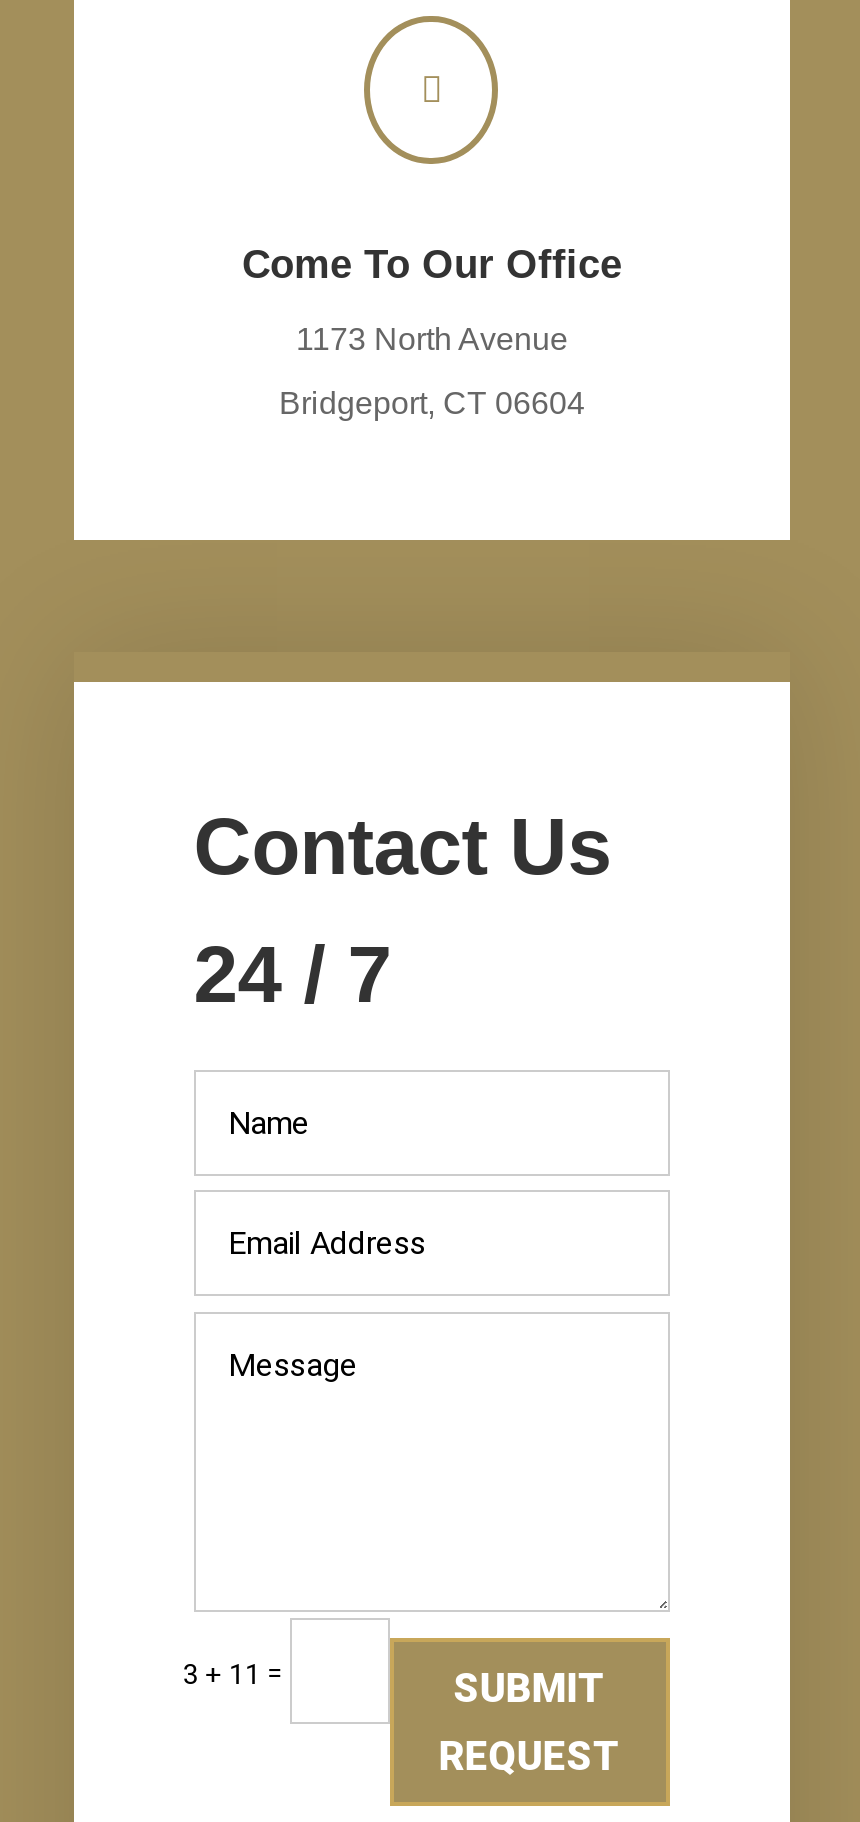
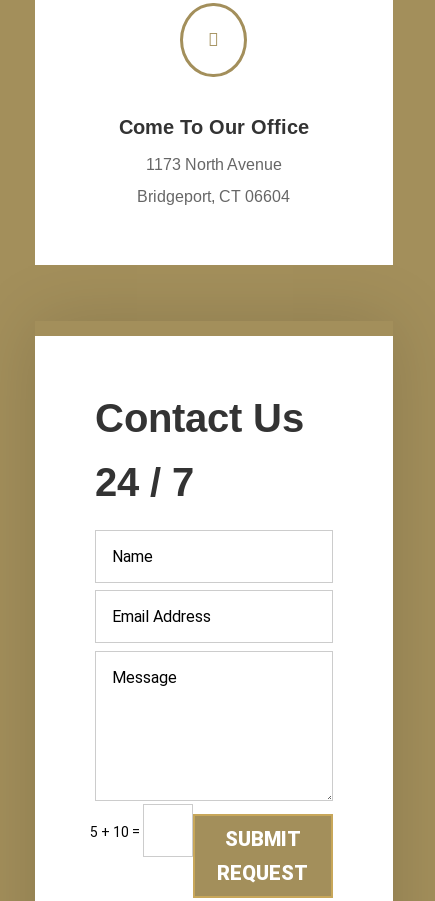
- 3 + 11 =
+ 5 + 10 =
